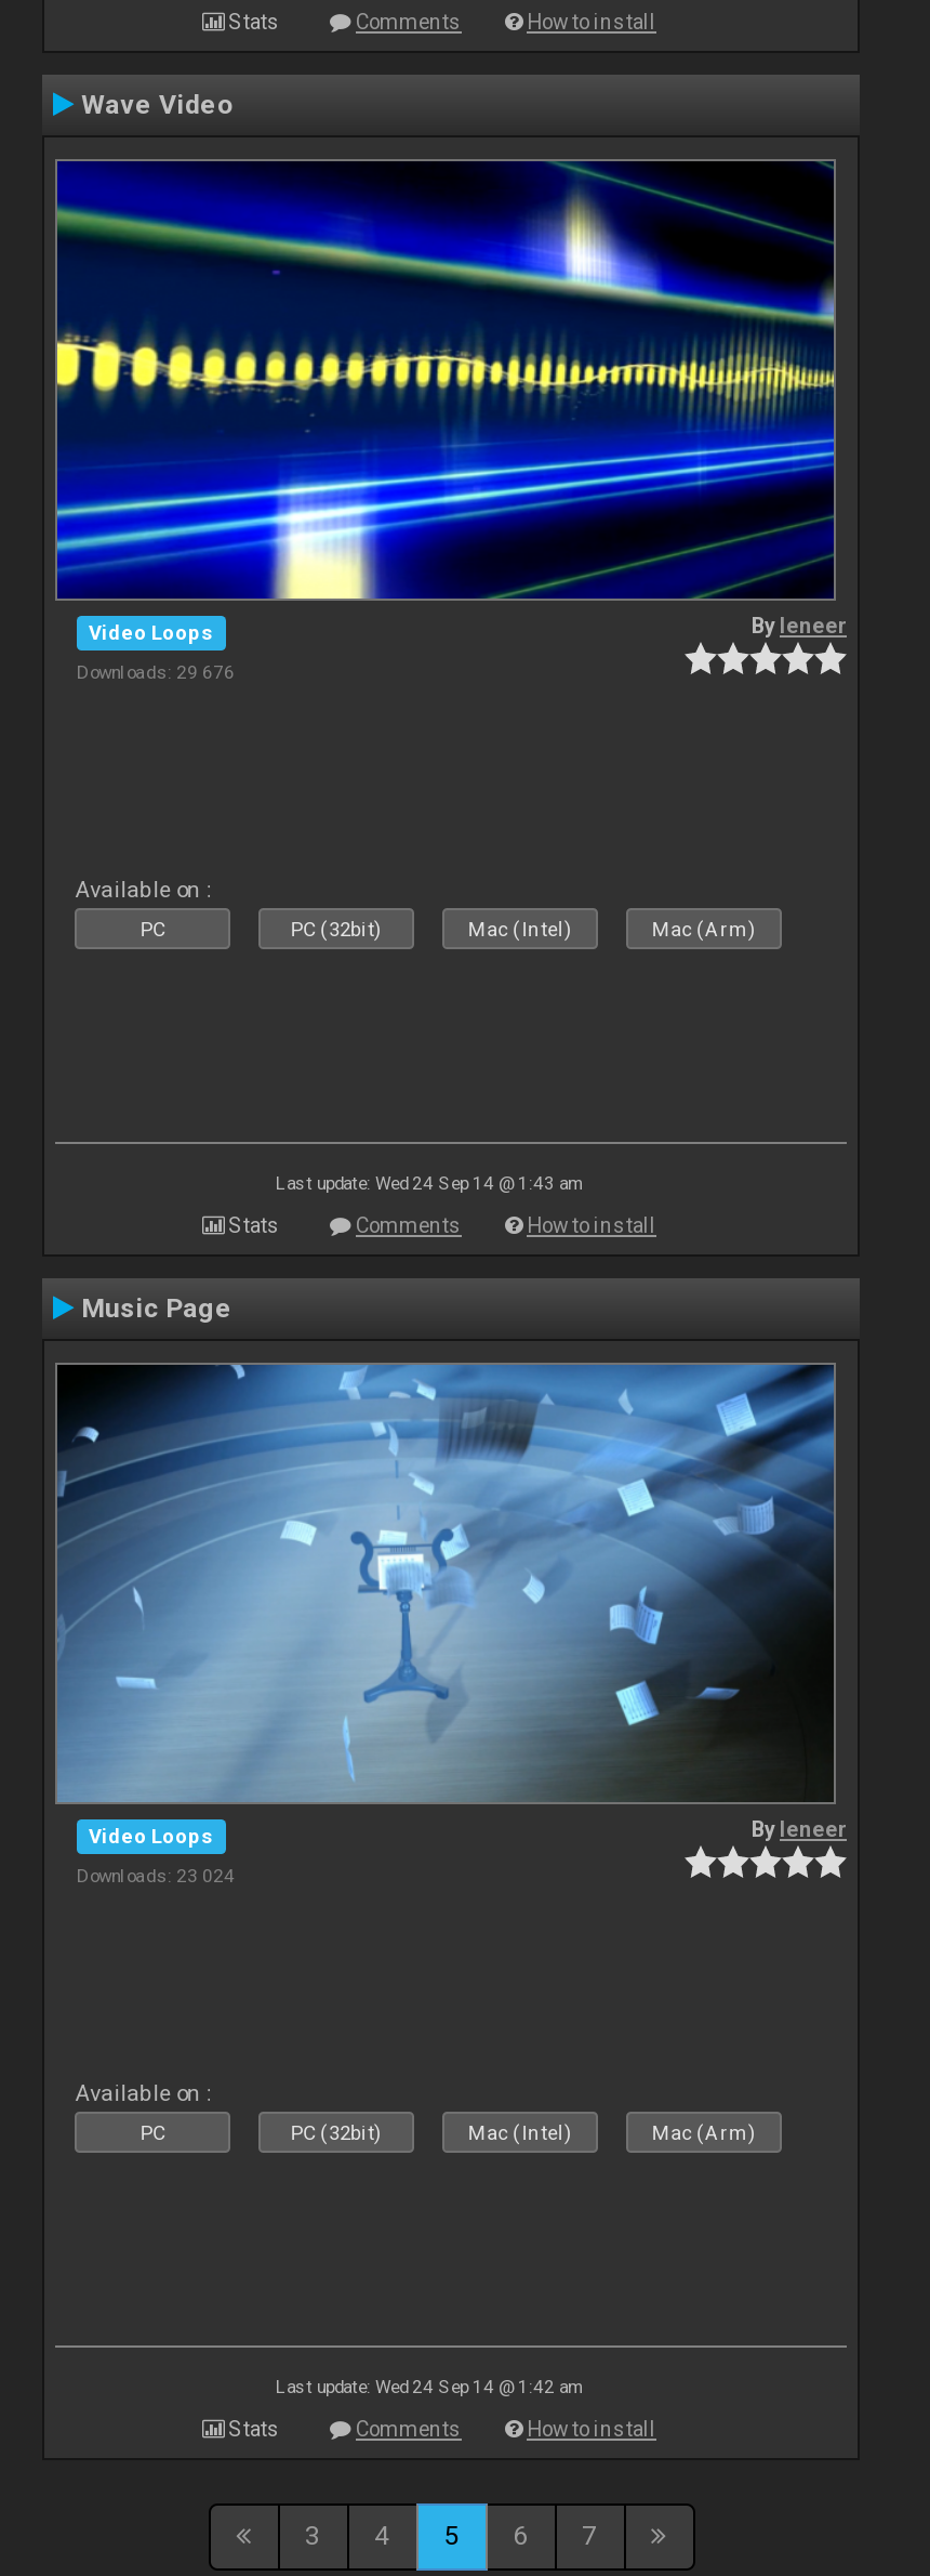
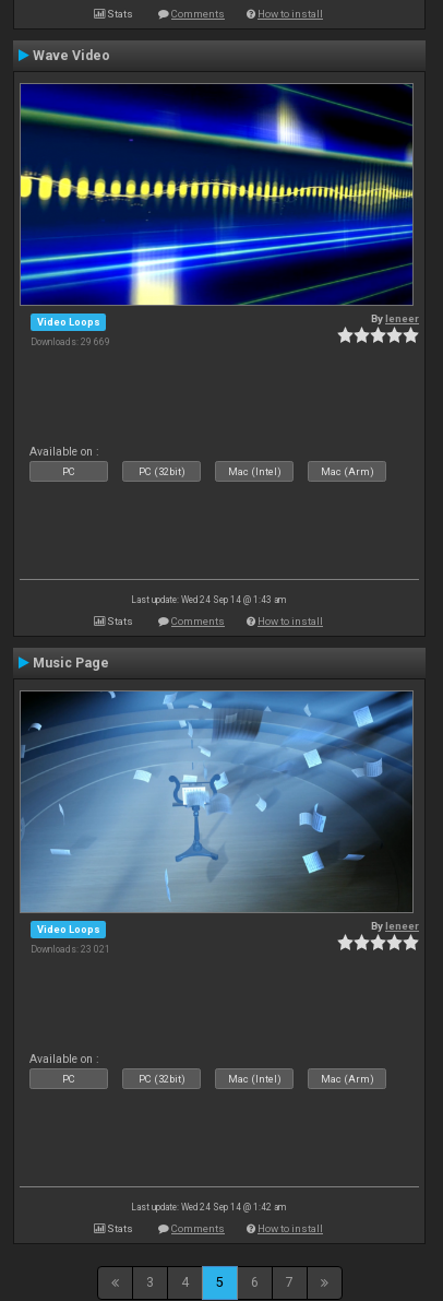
- Downloads: 29 676
+ Downloads: 29 669

- Downloads: 23 024
+ Downloads: 23 021
